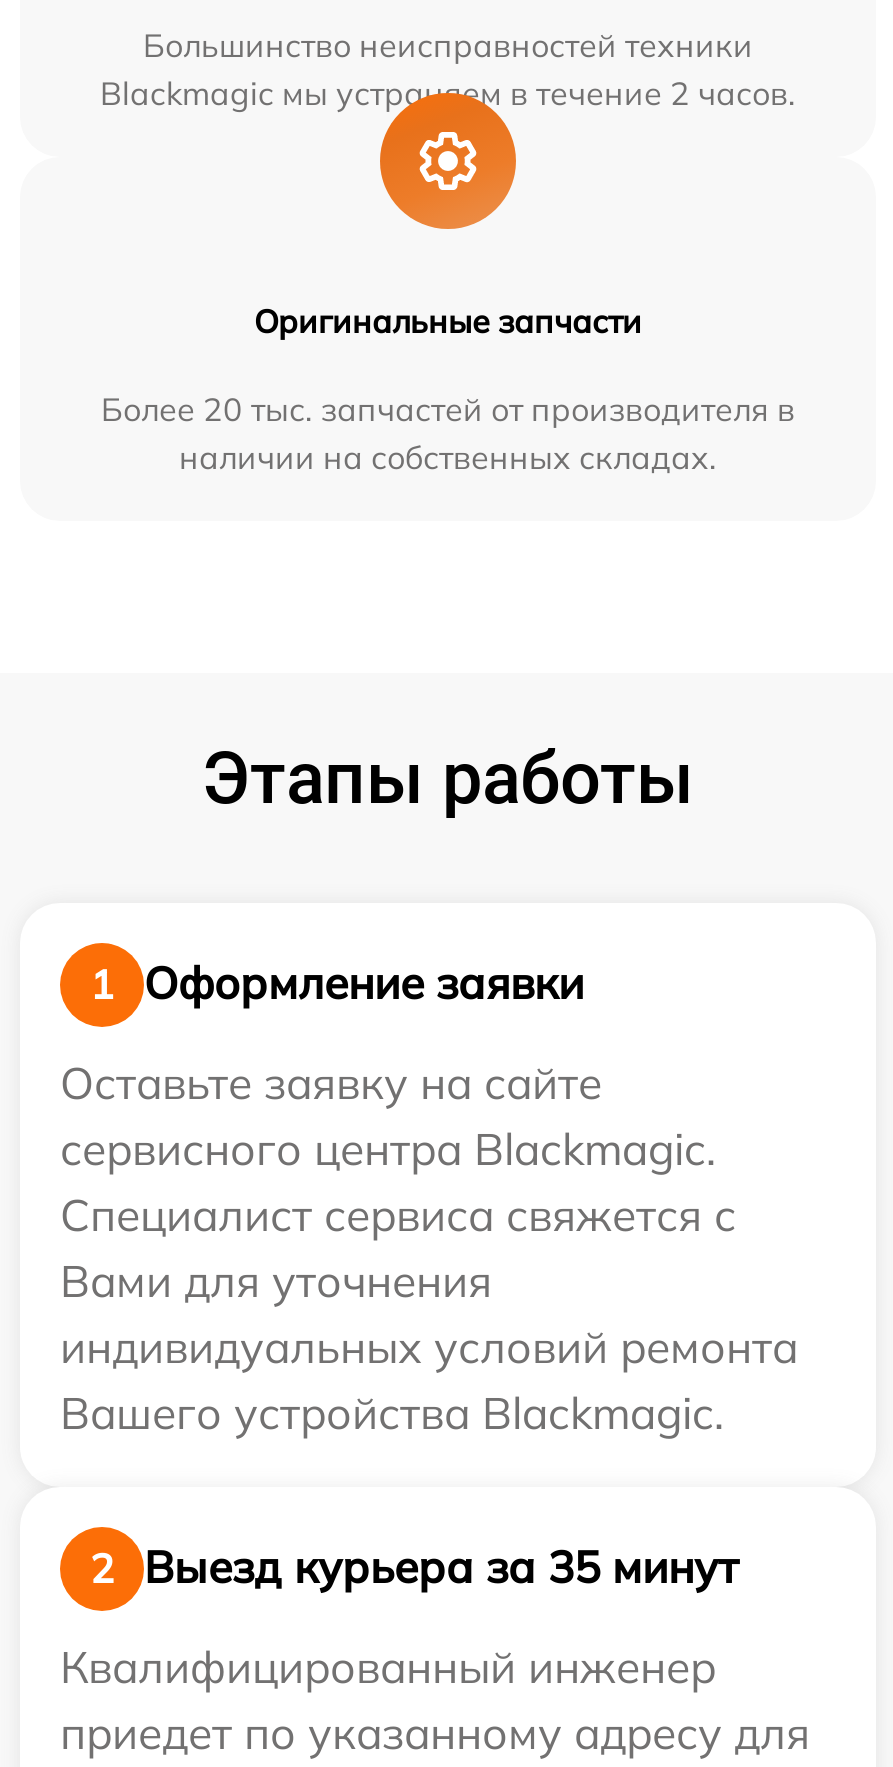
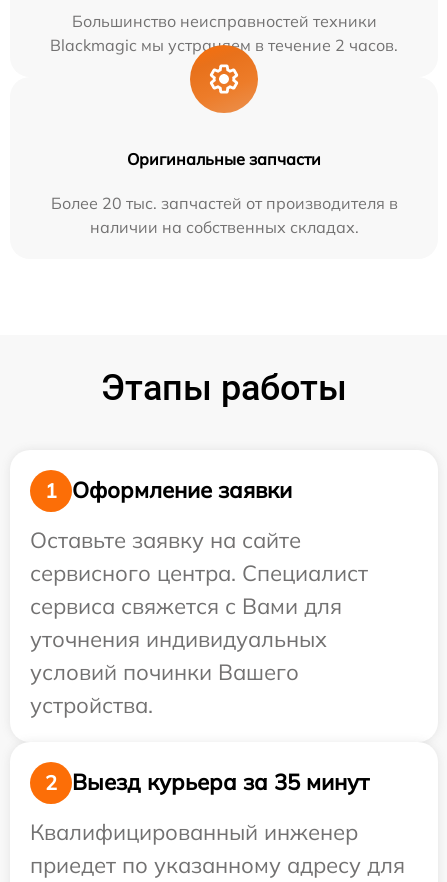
- сервисного центра Blackmagic.
- Специалист сервиса свяжется с
- Вами для уточнения
- индивидуальных условий ремонта
- Вашего устройства Blackmagic.
+ сервисного центра. Специалист
+ сервиса свяжется с Вами для
+ уточнения индивидуальных
+ условий починки Вашего
+ устройства.
